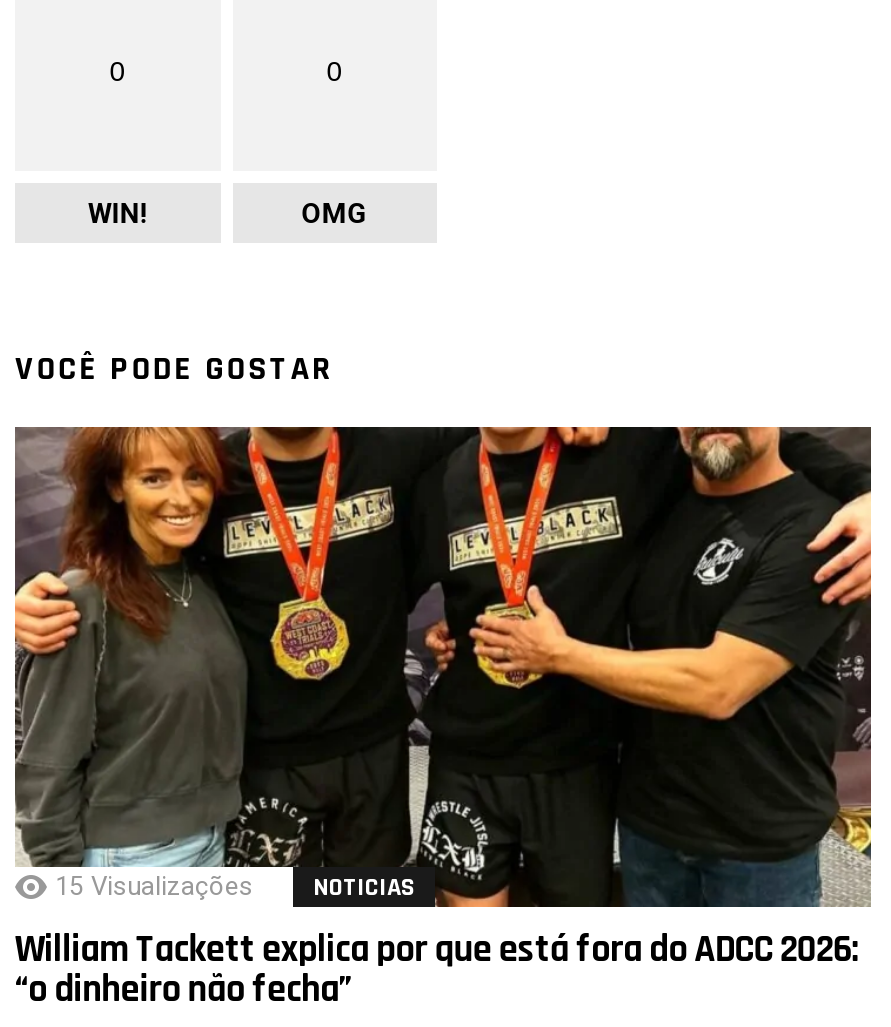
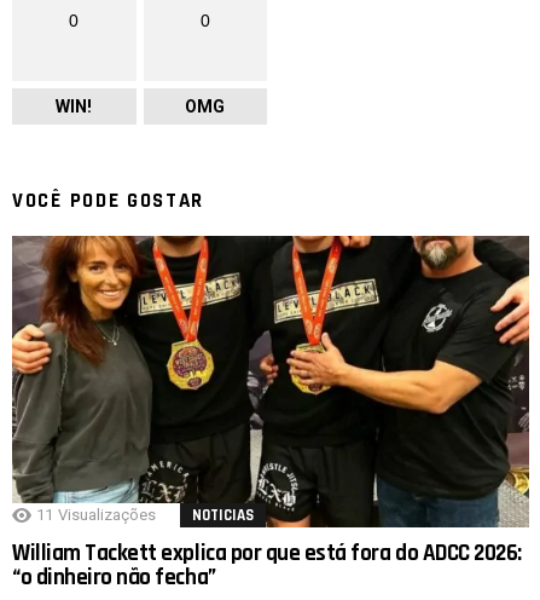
- 15 Visualizações
+ 11 Visualizações
